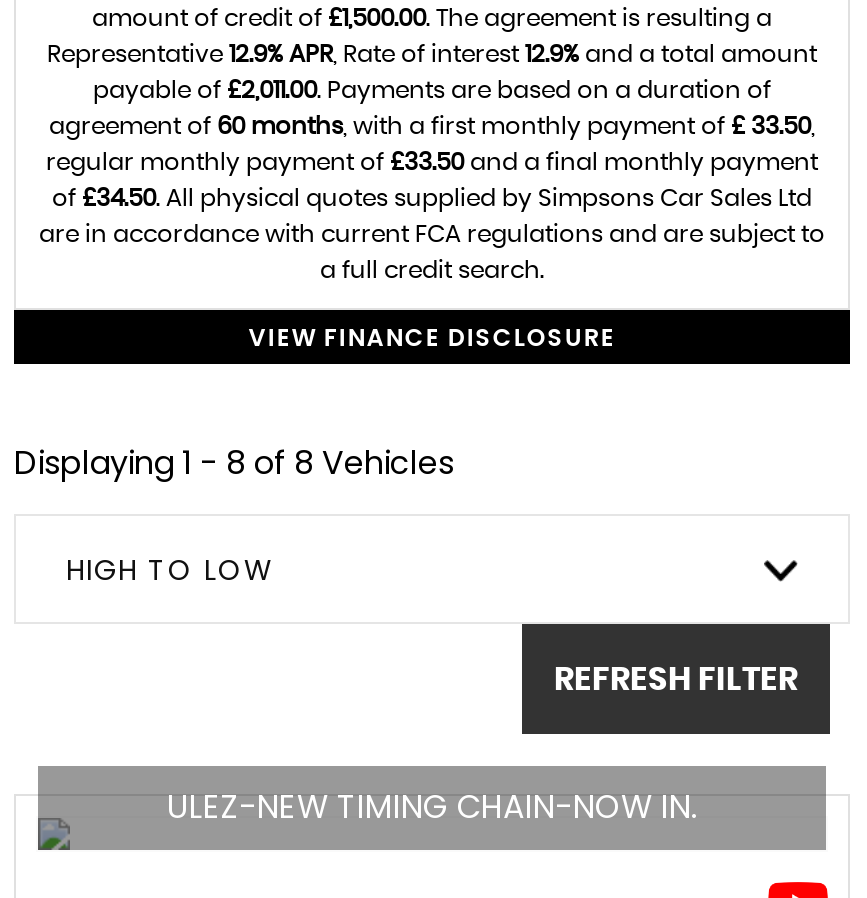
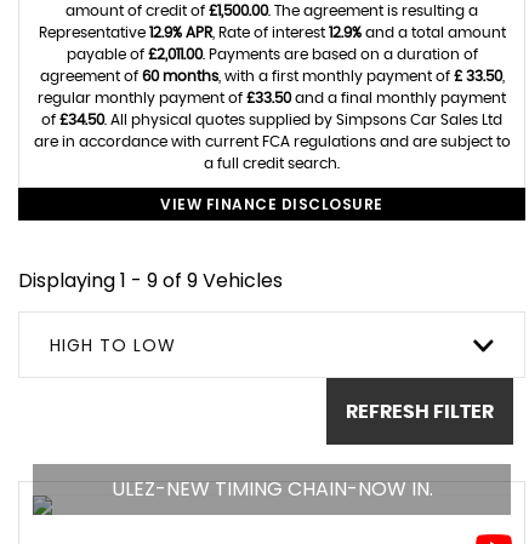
- Displaying 1 - 8 of 8 Vehicles
+ Displaying 1 - 9 of 9 Vehicles
